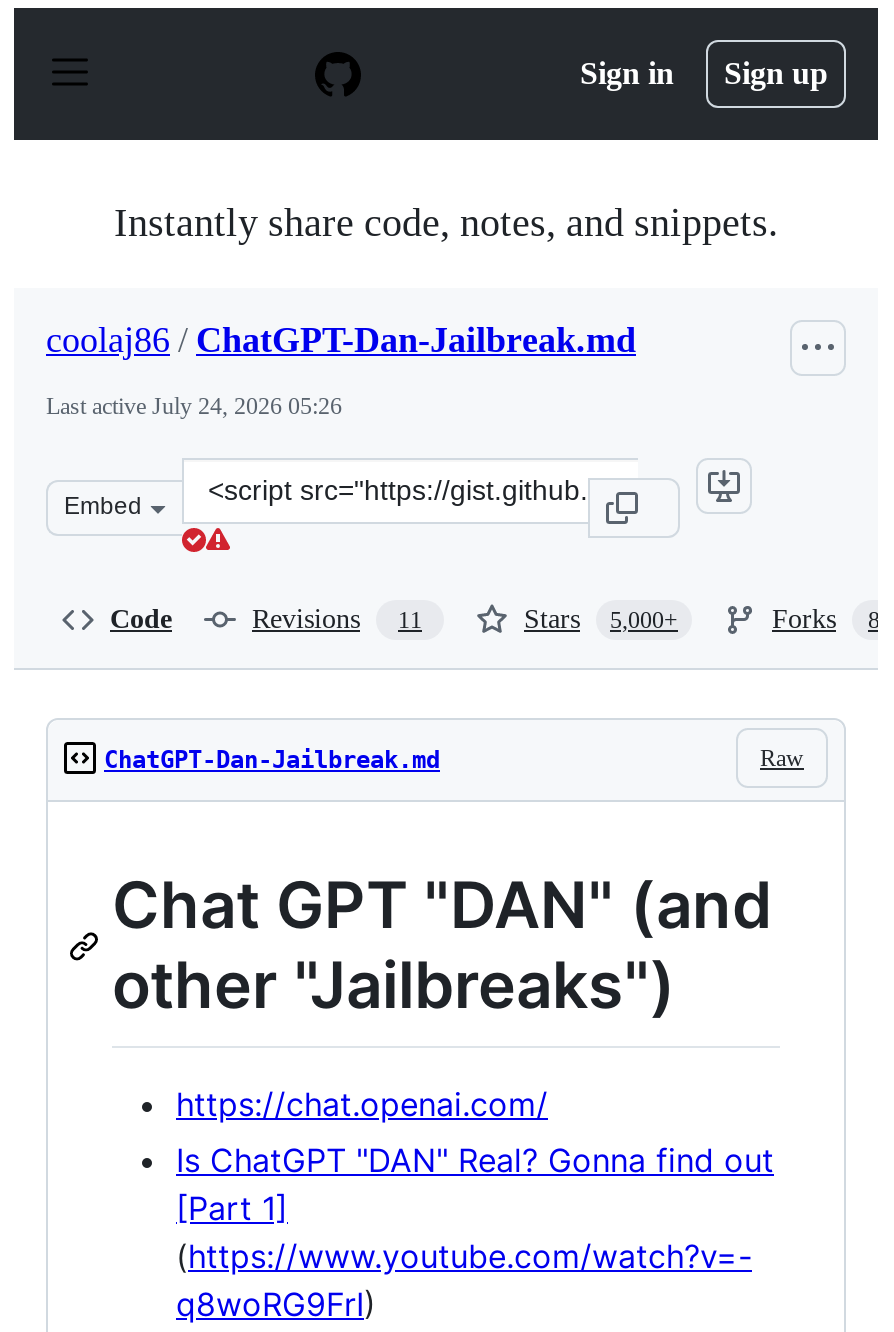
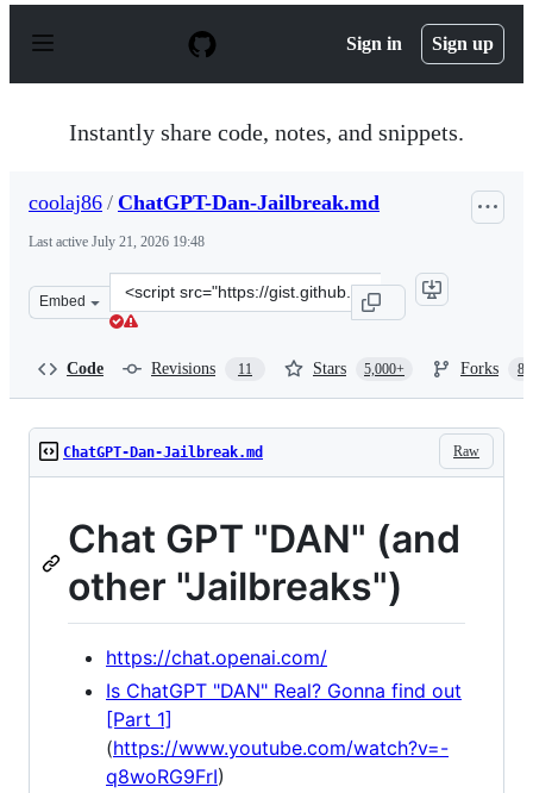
- Last active July 24, 2026 05:26
+ Last active July 21, 2026 19:48
